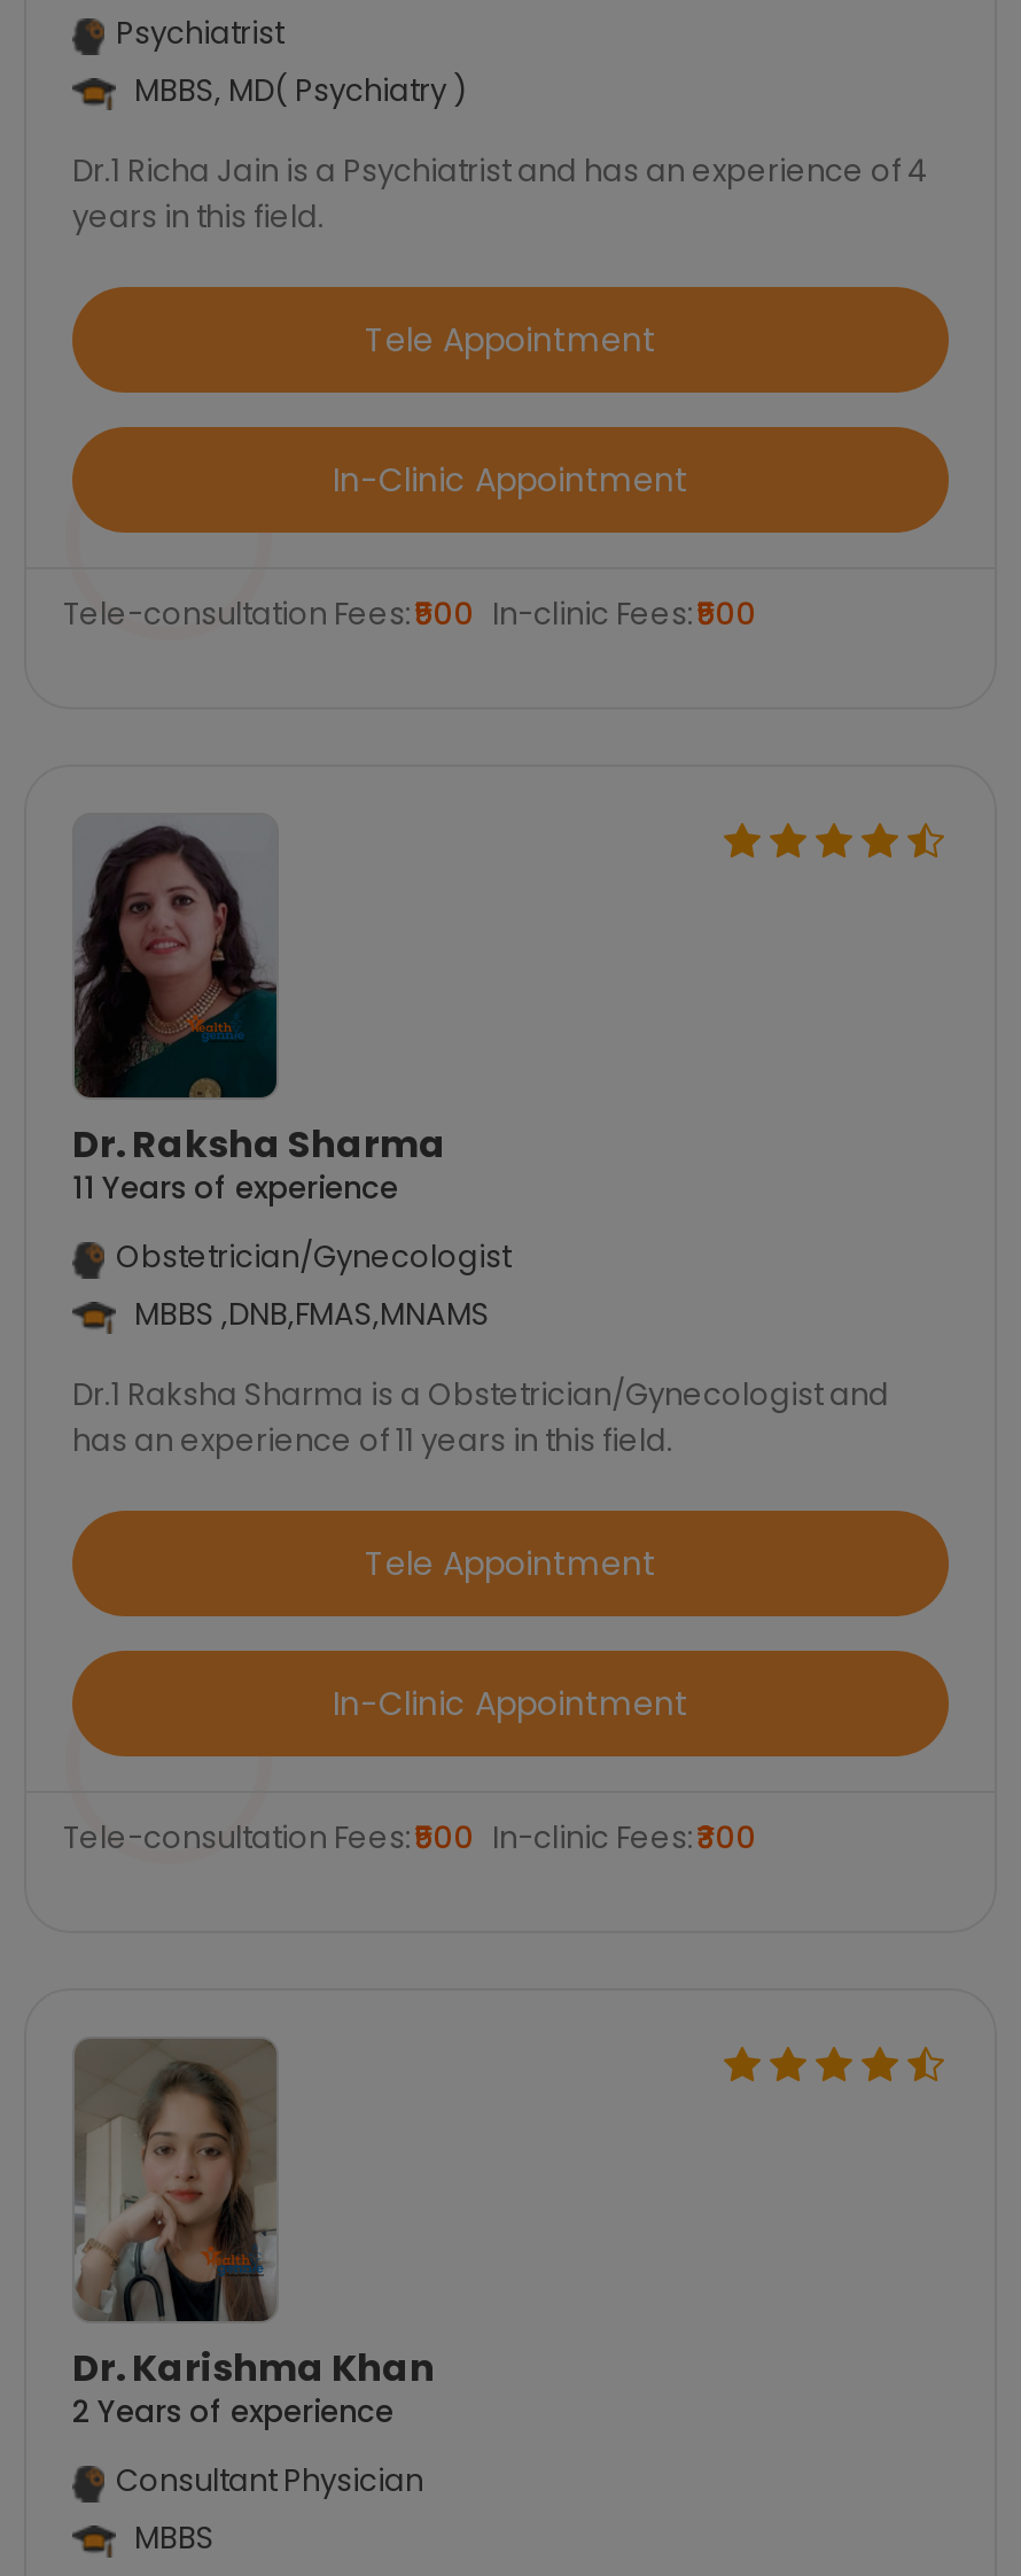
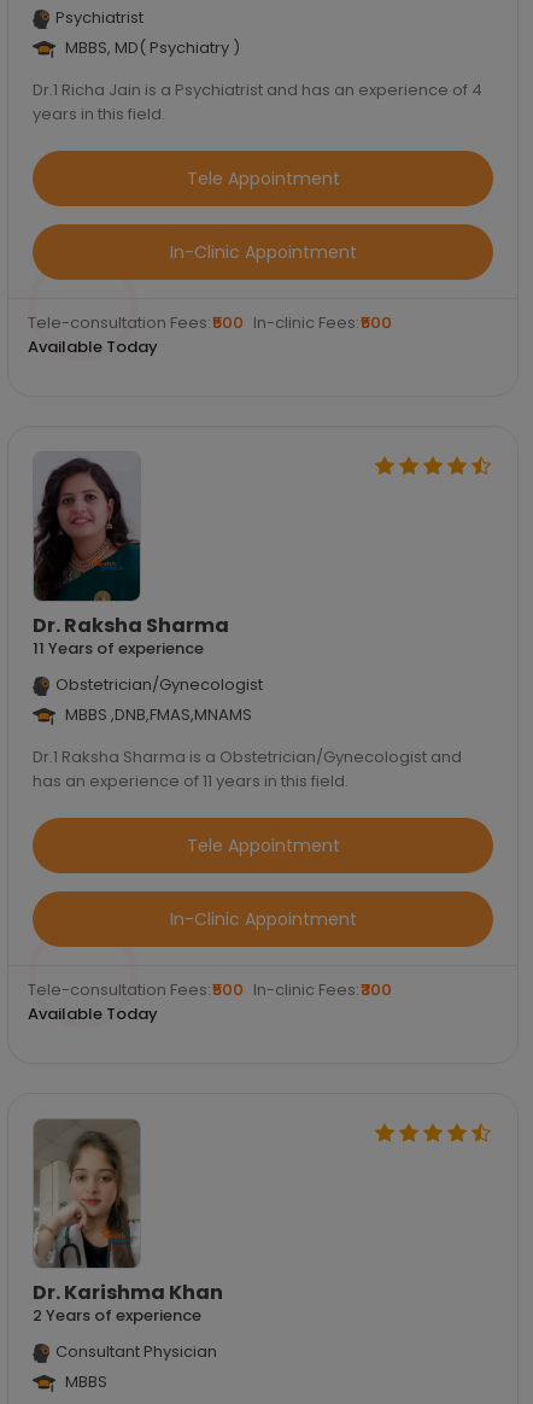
+ Available Today

+ Available Today
